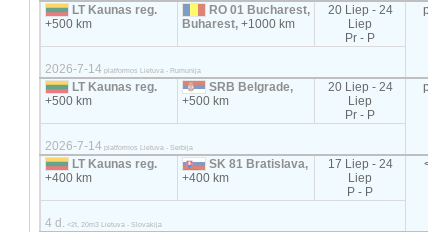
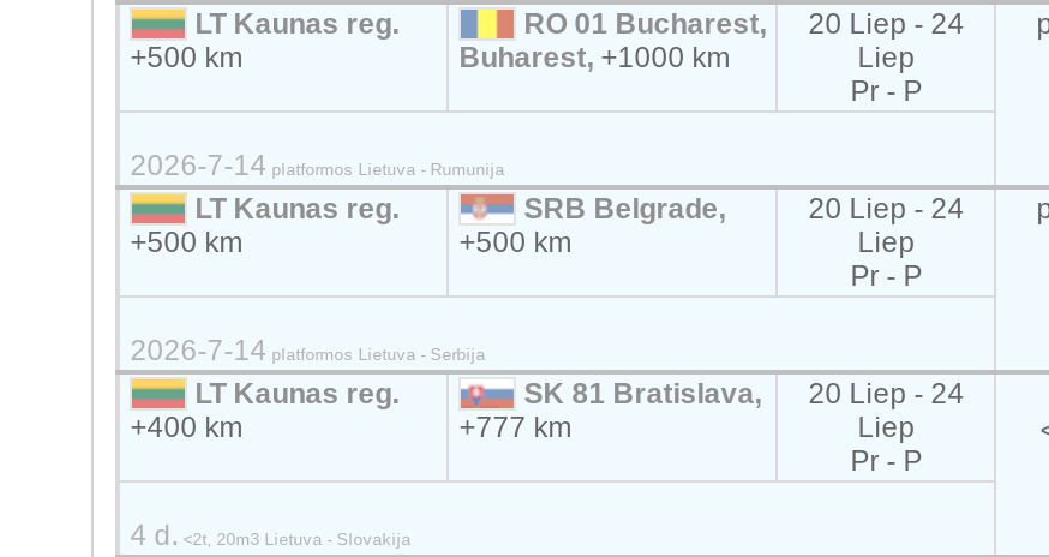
- SK 81 Bratislava, 17 Liep - 24
+ SK 81 Bratislava, 20 Liep - 24

- +400 km
+ +777 km

- P - P
+ Pr - P
